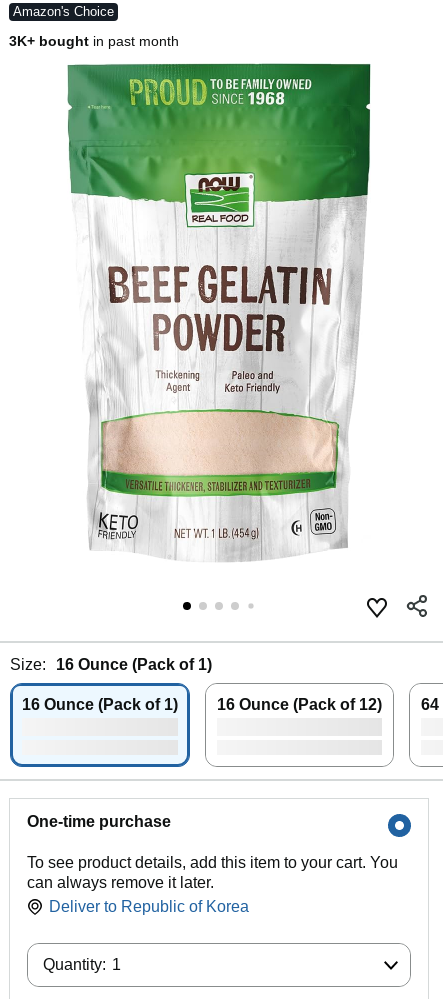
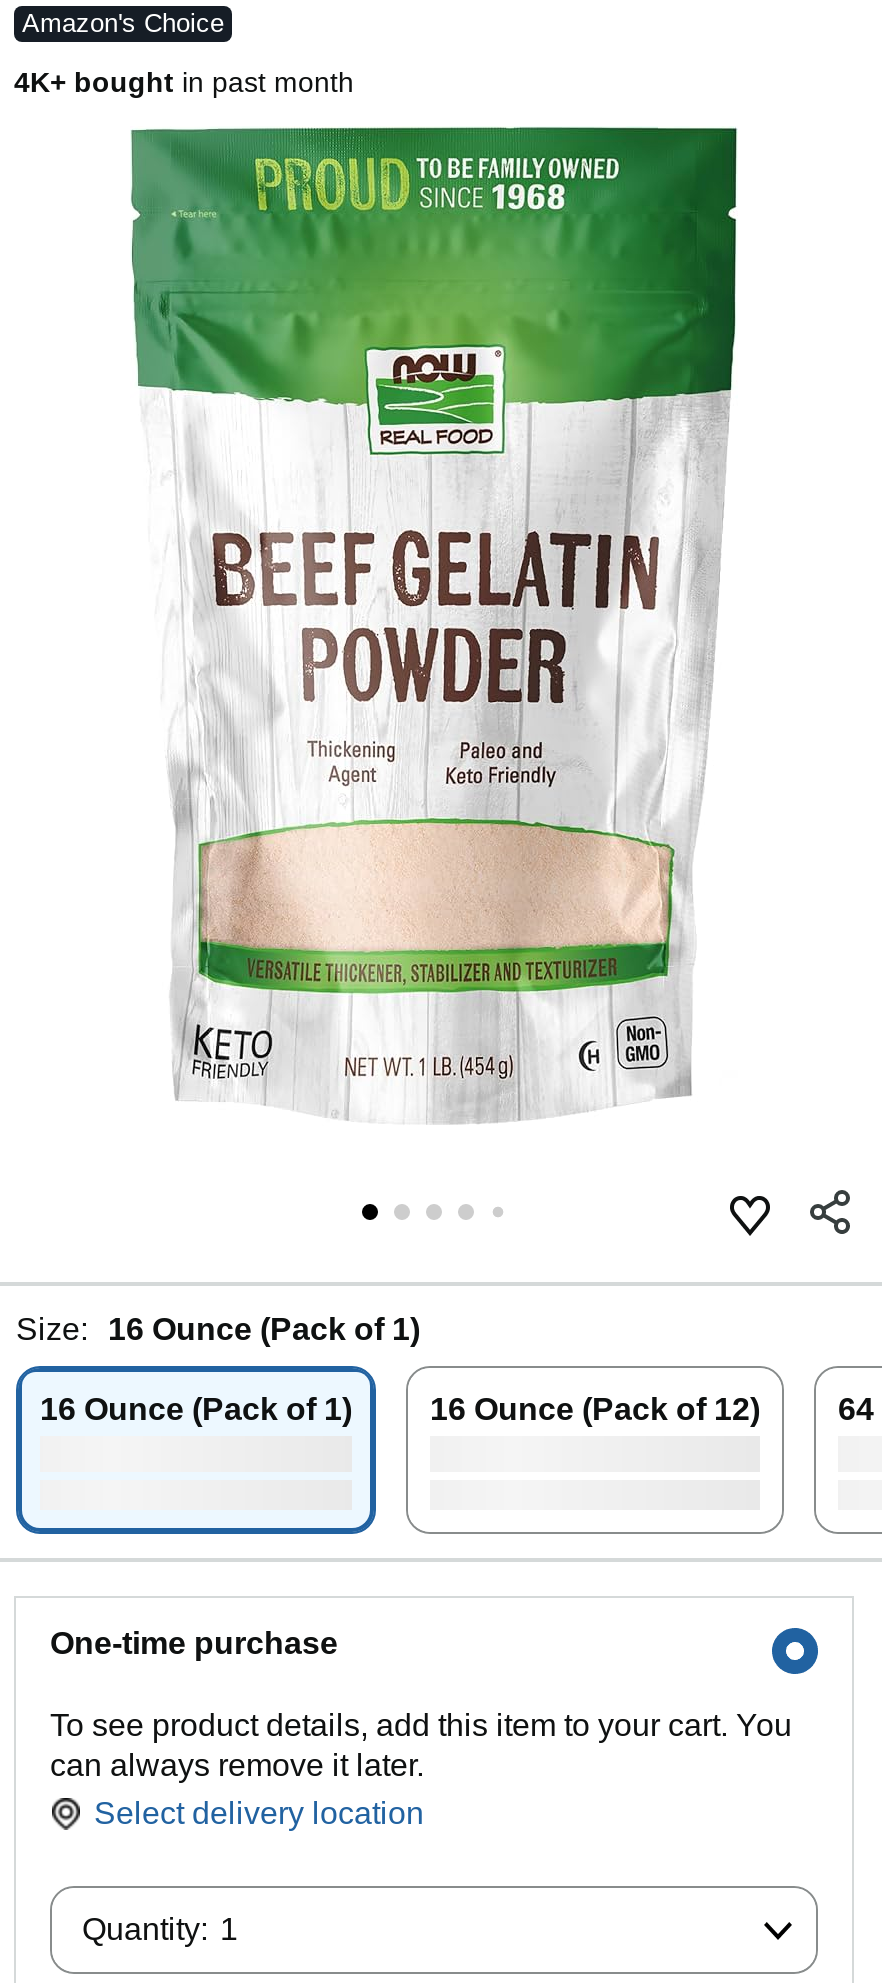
- 3K+ bought in past month
+ 4K+ bought in past month

- Deliver to Republic of Korea
+ Select delivery location
